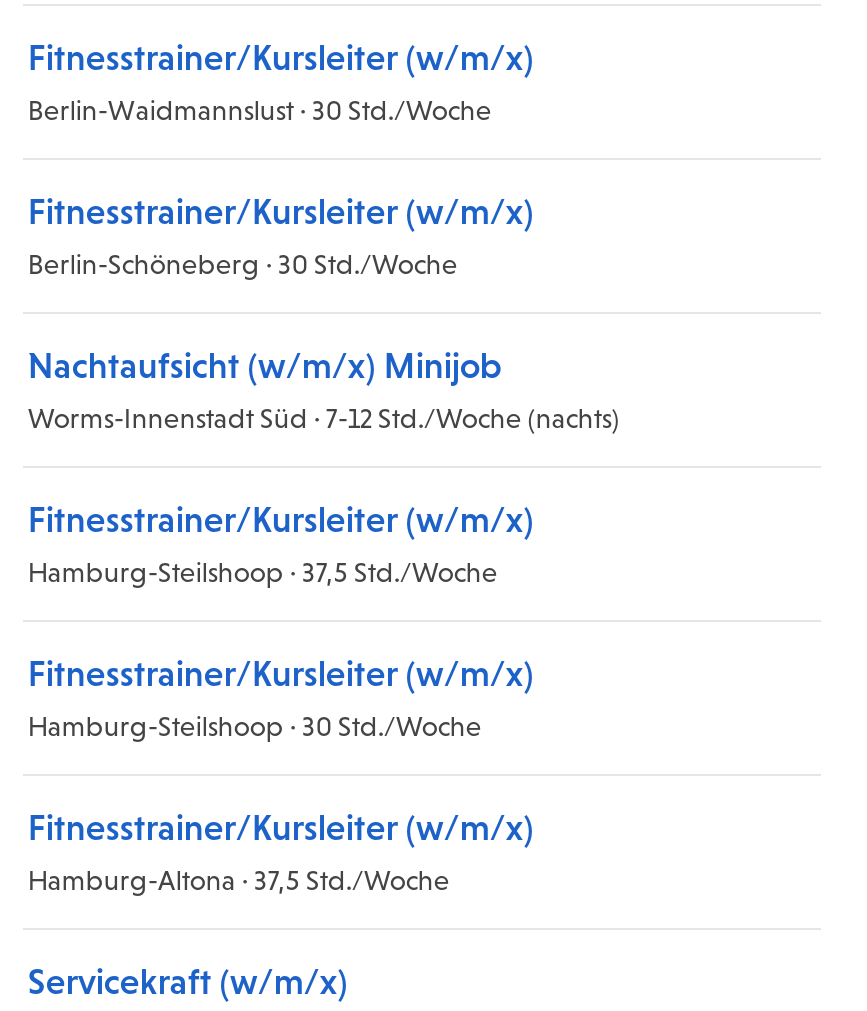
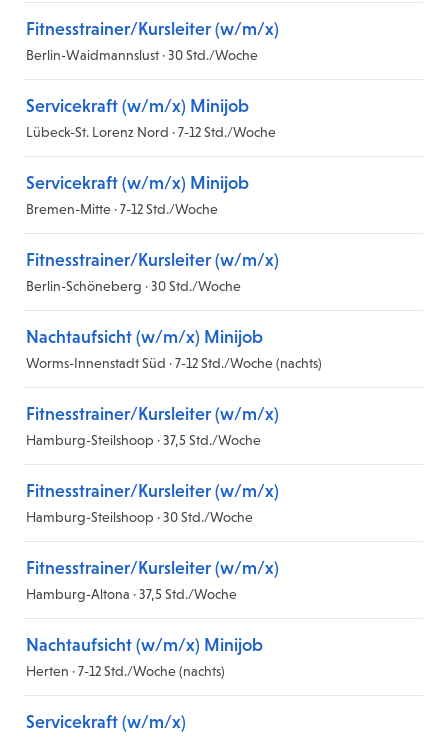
+ Servicekraft (w/m/x) Minijob
+ Lübeck-St. Lorenz Nord · 7-12 Std./Woche
+ Servicekraft (w/m/x) Minijob
+ Bremen-Mitte · 7-12 Std./Woche

+ Nachtaufsicht (w/m/x) Minijob
+ Herten · 7-12 Std./Woche (nachts)
